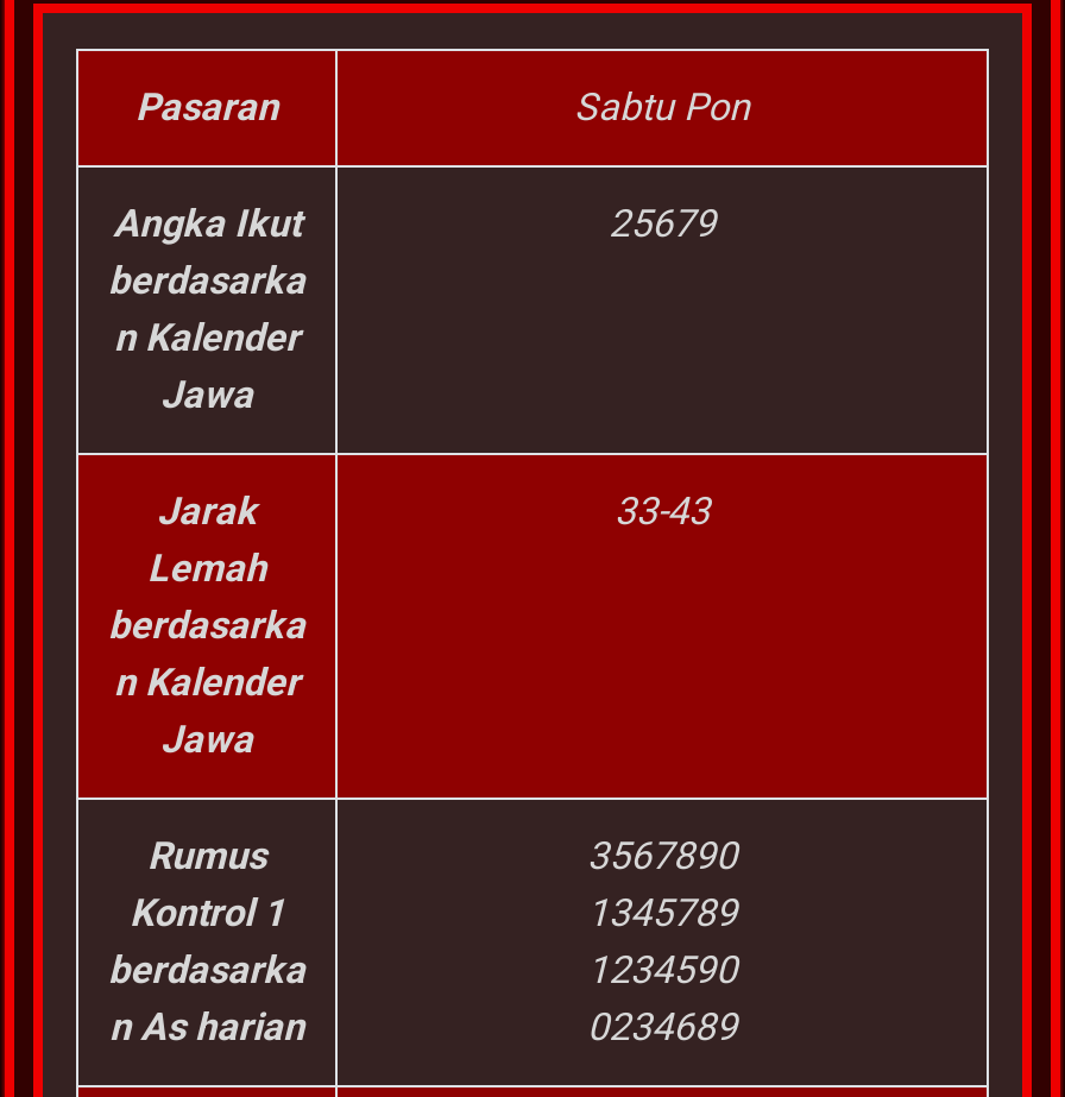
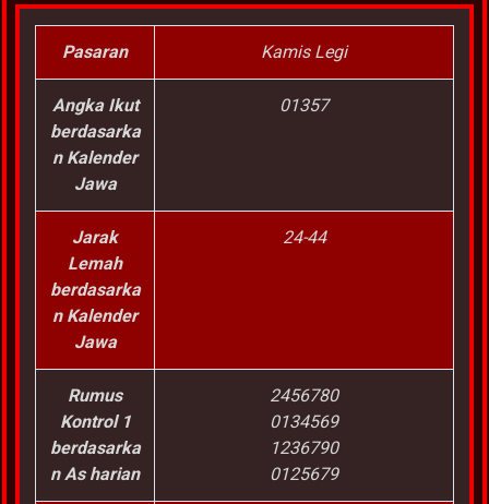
- Sabtu Pon
+ Kamis Legi

- 25679
+ 01357

- 33-43
+ 24-44

- 3567890
+ 2456780

- 1345789
+ 0134569

- 1234590
+ 1236790

- 0234689
+ 0125679
